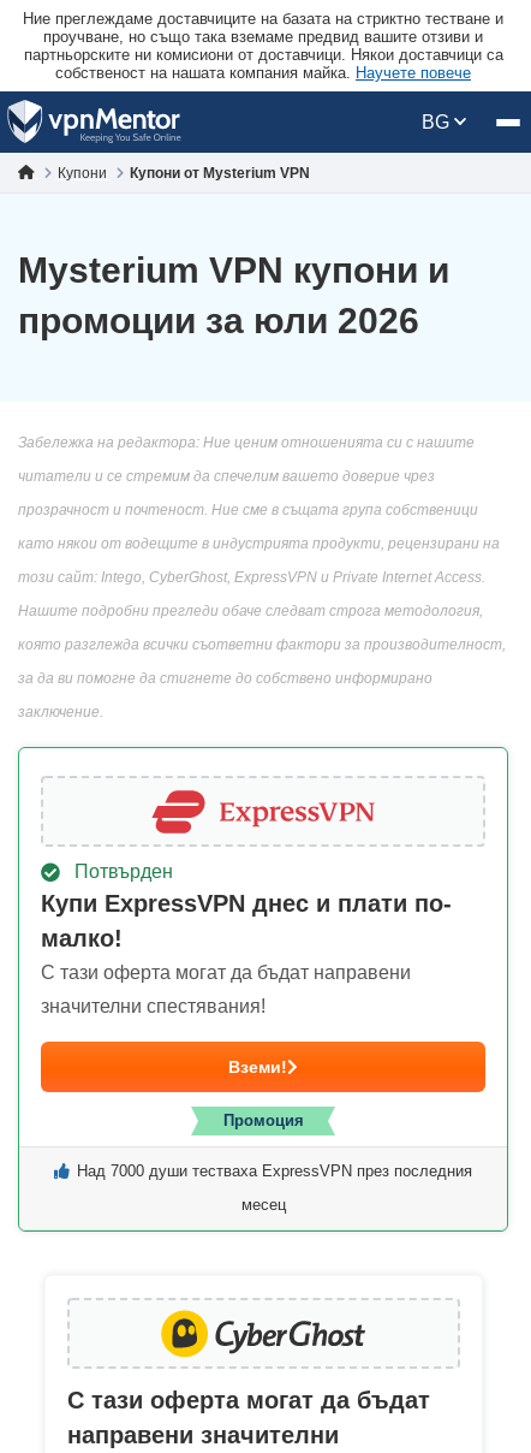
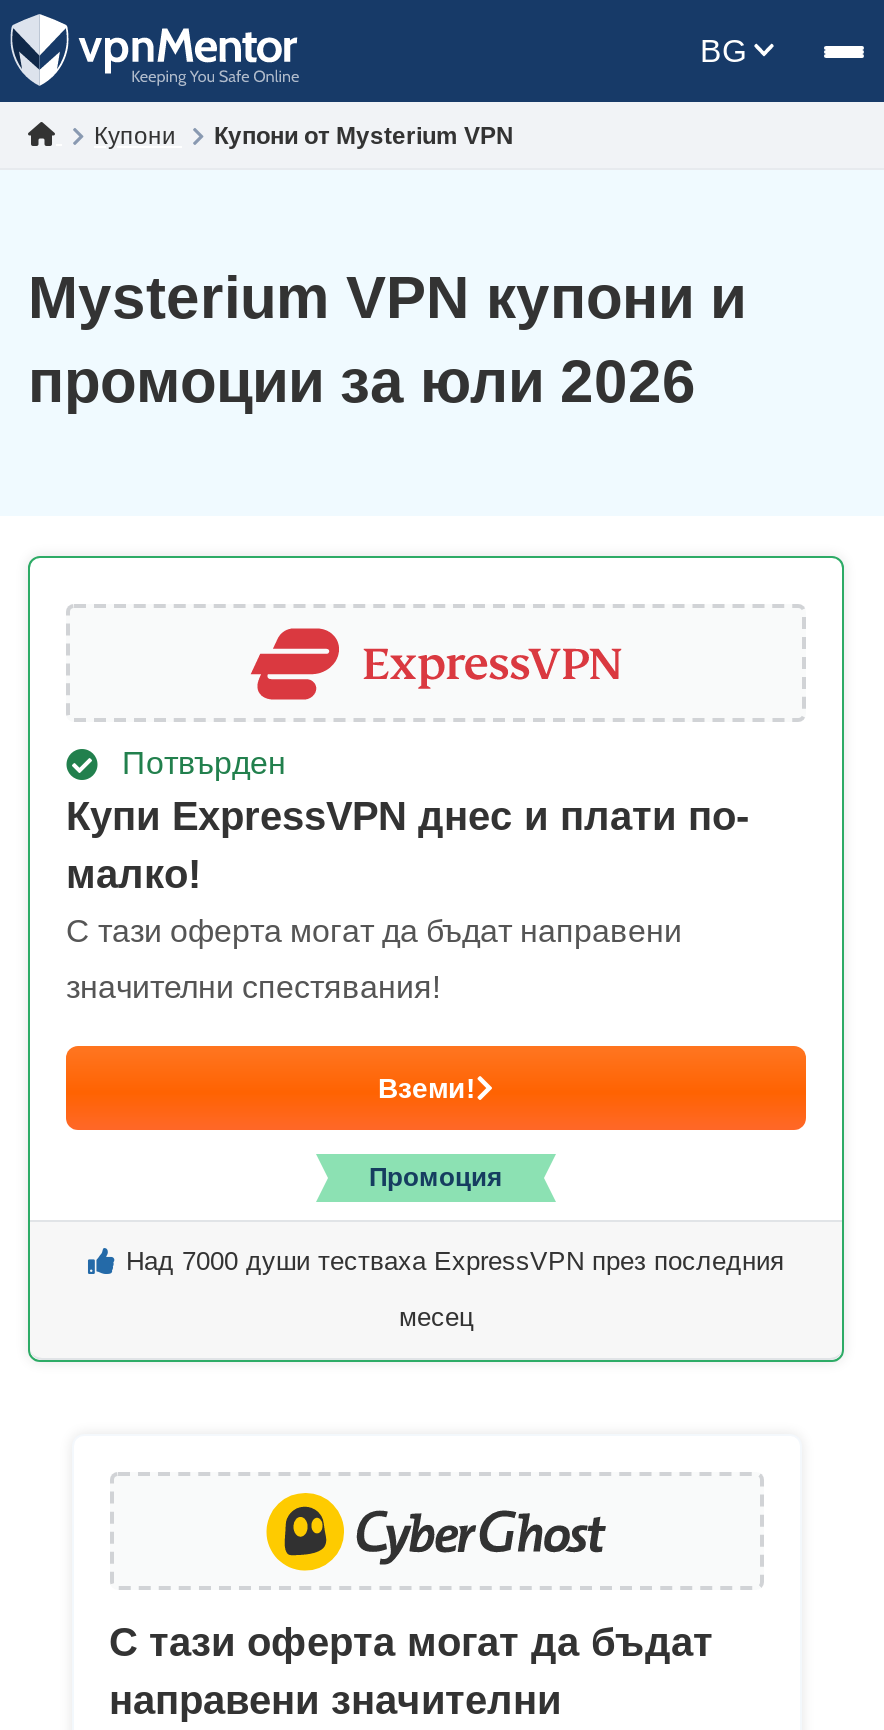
- Ние преглеждаме доставчиците на базата на стриктно тестване и
- проучване, но също така вземаме предвид вашите отзиви и
- партньорските ни комисиони от доставчици. Някои доставчици са
- собственост на нашата компания майка. Научете повече

- Забележка на редактора: Ние ценим отношенията си с нашите
- читатели и се стремим да спечелим вашето доверие чрез
- прозрачност и почтеност. Ние сме в същата група собственици
- като някои от водещите в индустрията продукти, рецензирани на
- този сайт: Intego, CyberGhost, ExpressVPN и Private Internet Access.
- Нашите подробни прегледи обаче следват строга методология,
- която разглежда всички съответни фактори за производителност,
- за да ви помогне да стигнете до собствено информирано
- заключение.
